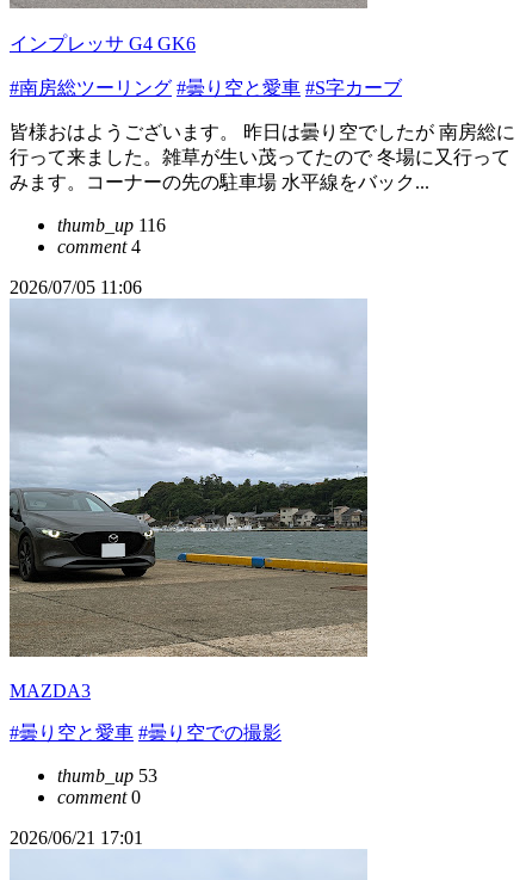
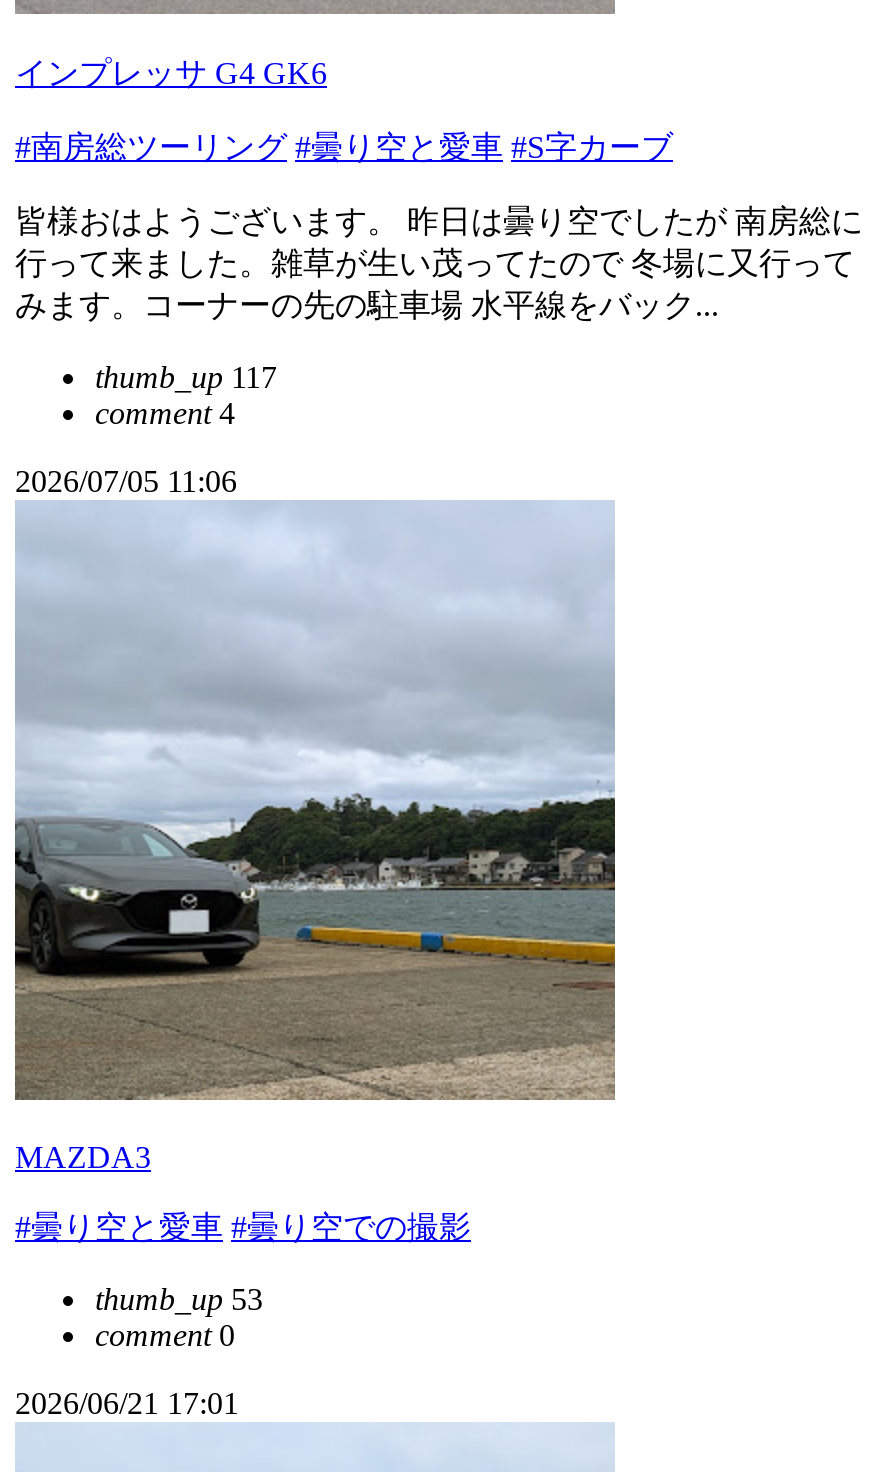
- thumb_up 116
+ thumb_up 117
